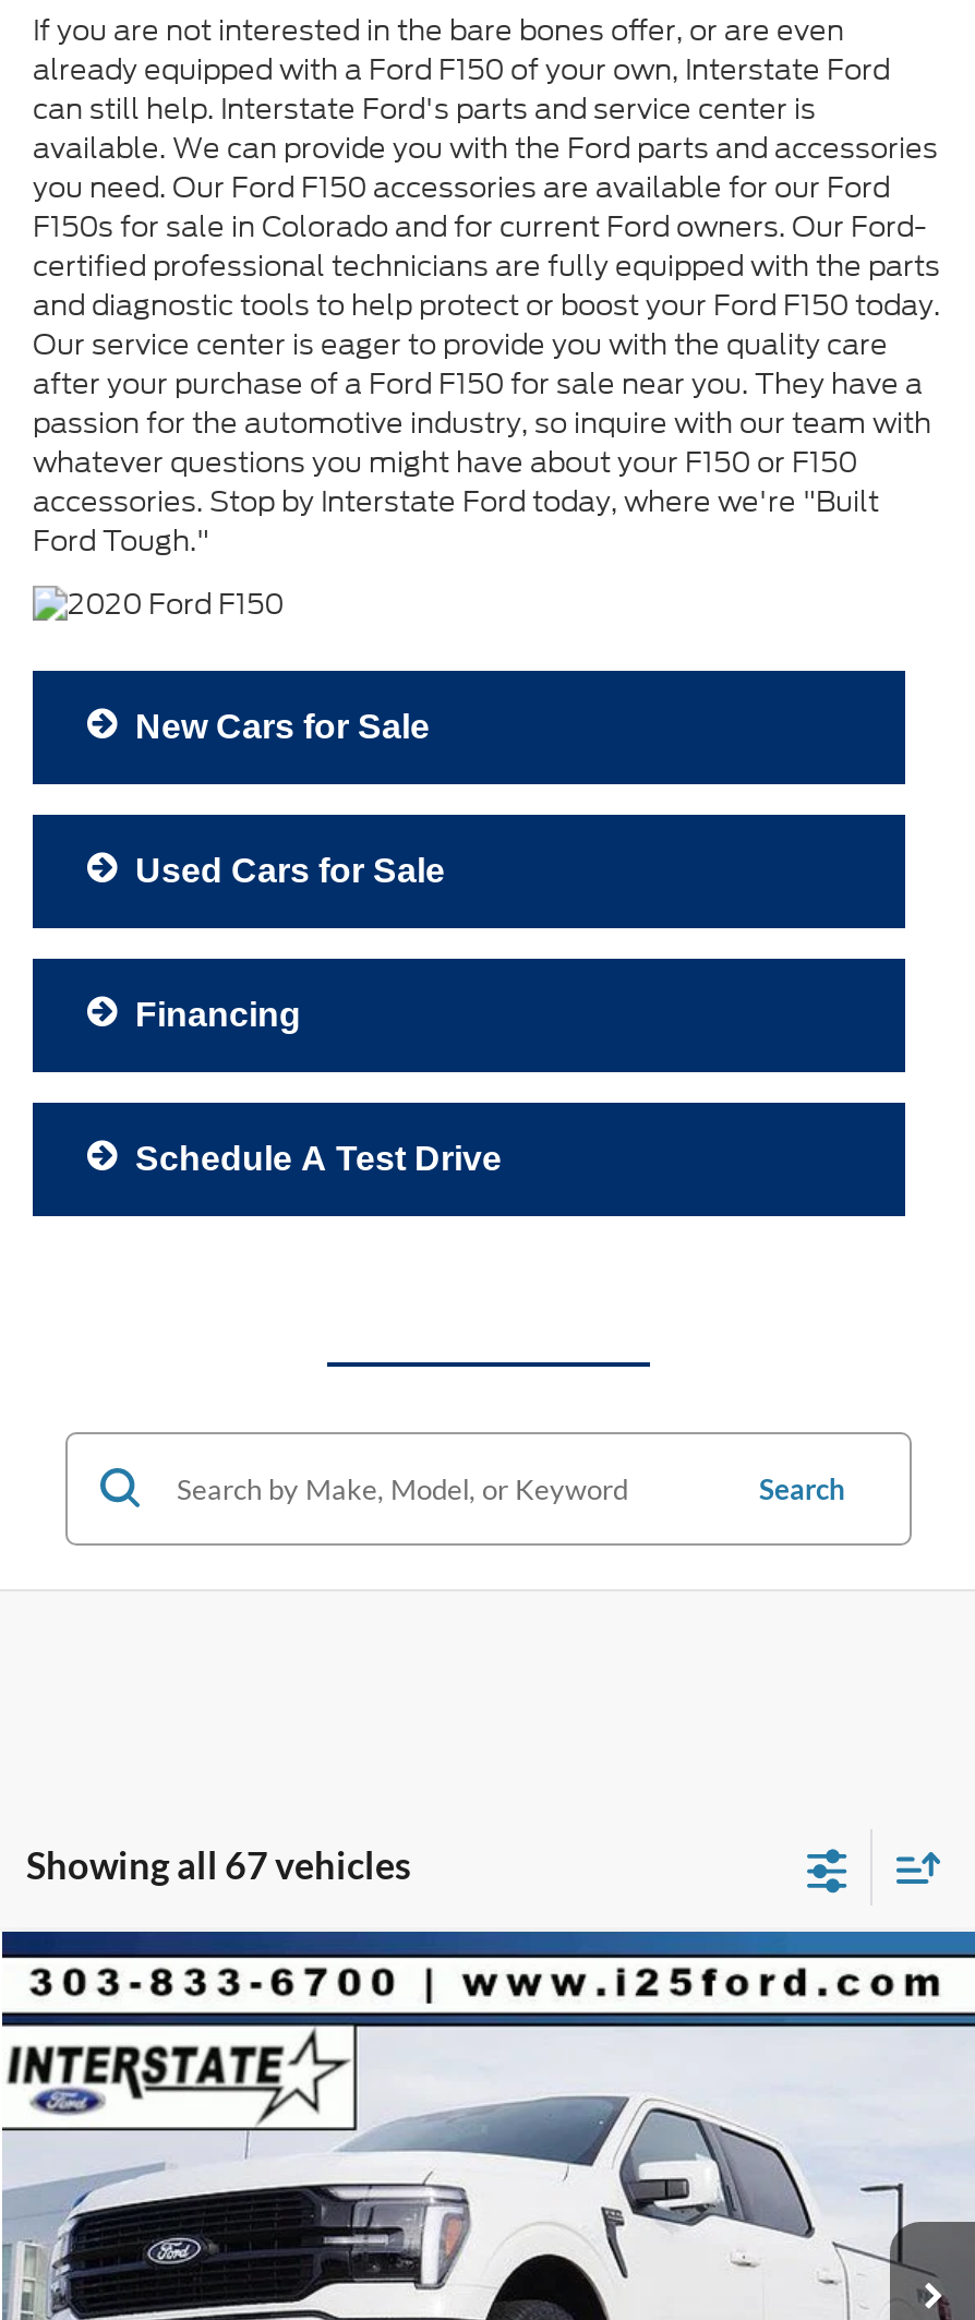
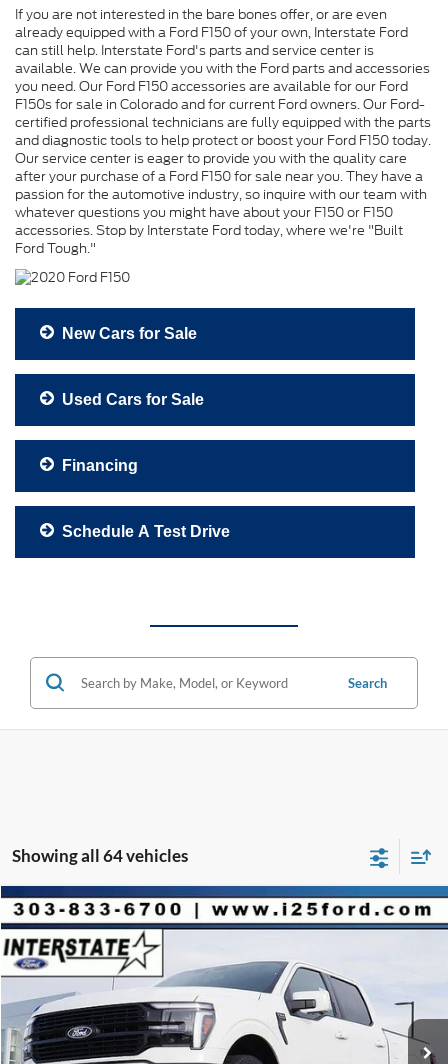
- Showing all 67 vehicles
+ Showing all 64 vehicles
